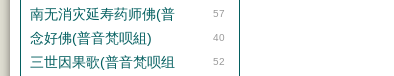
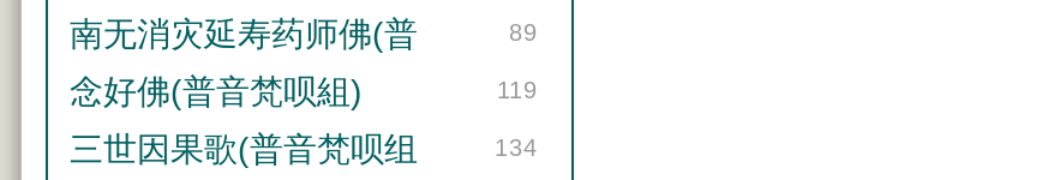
- 57
+ 89

- 40
+ 119

- 52
+ 134
